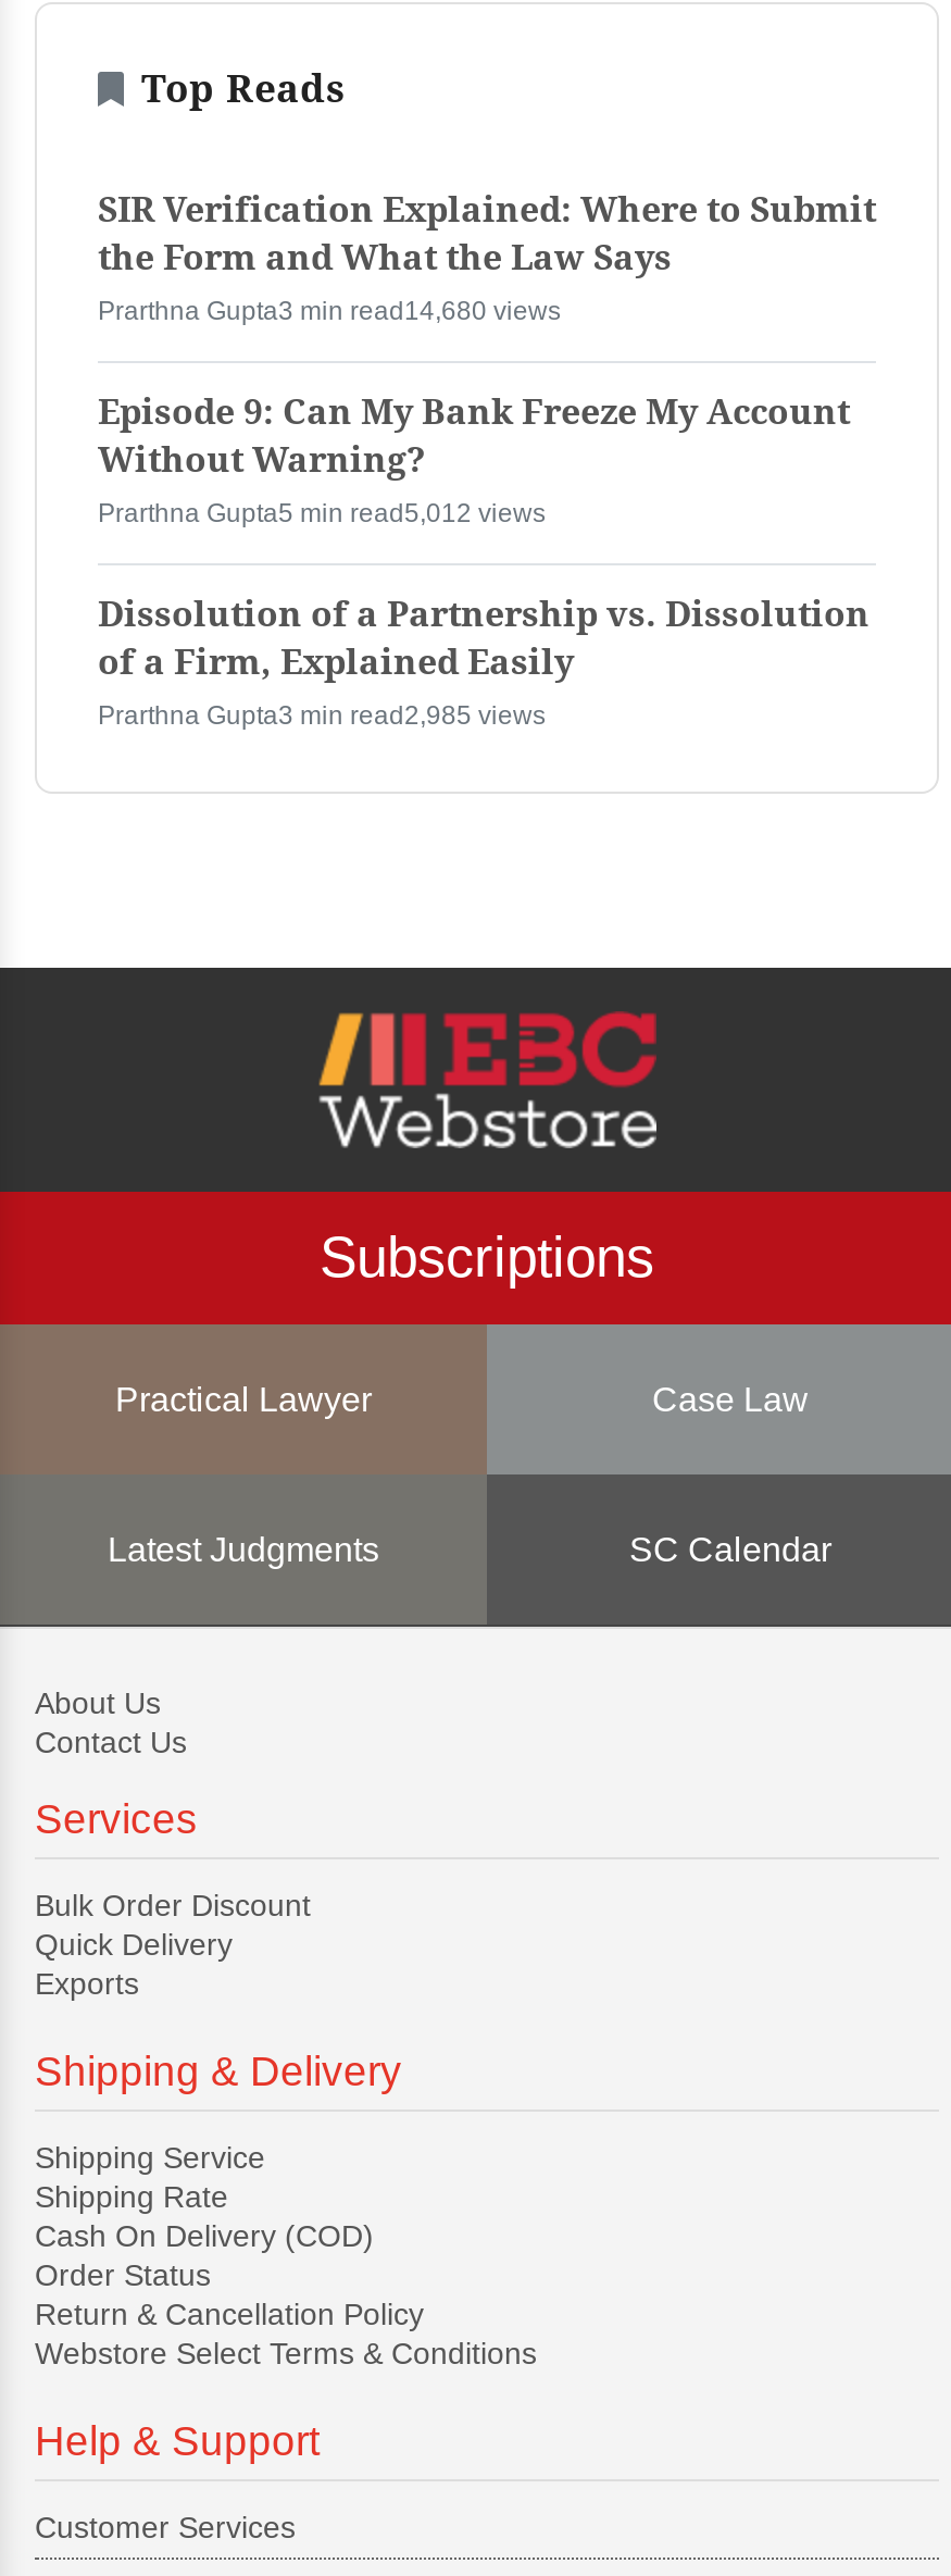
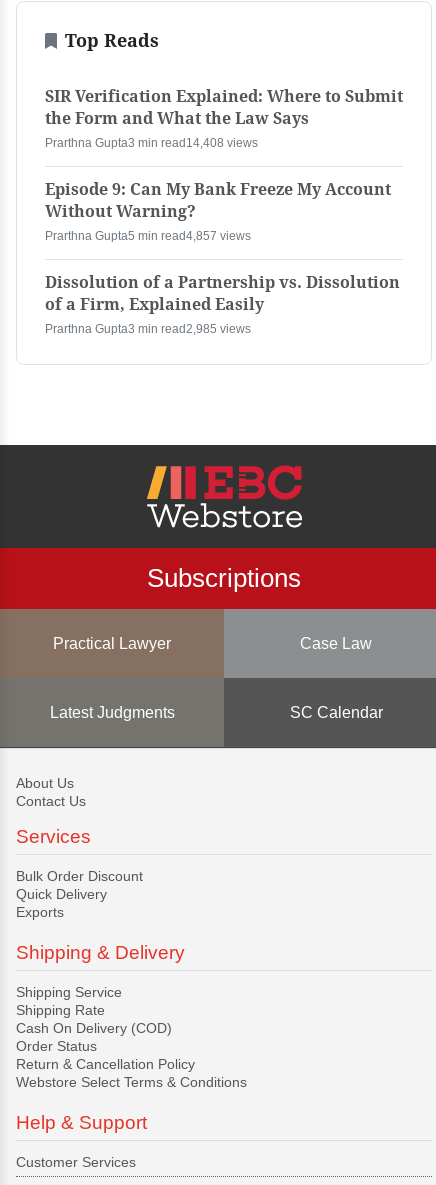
- Prarthna Gupta3 min read14,680 views
+ Prarthna Gupta3 min read14,408 views

- Prarthna Gupta5 min read5,012 views
+ Prarthna Gupta5 min read4,857 views
